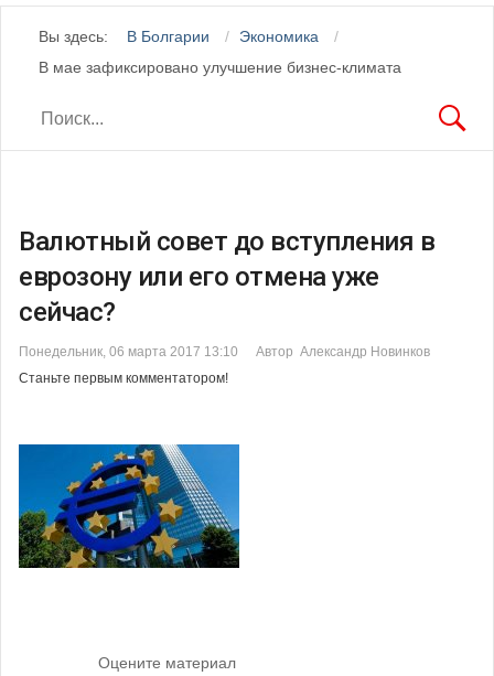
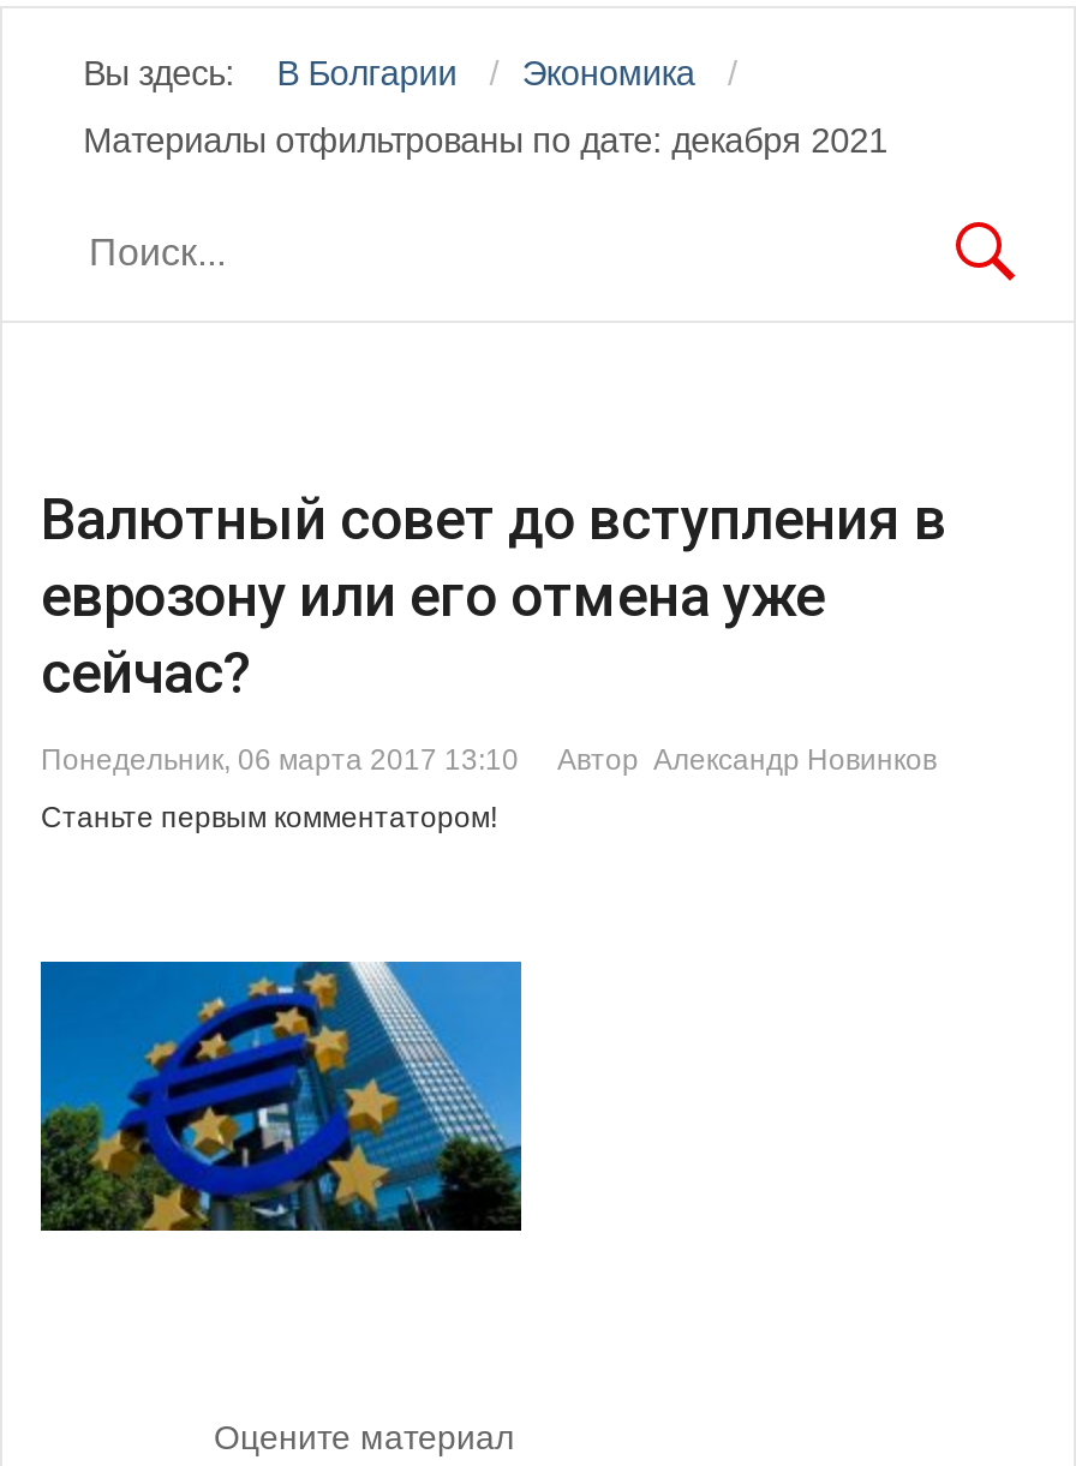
- В мае зафиксировано улучшение бизнес-климата
+ Материалы отфильтрованы по дате: декабря 2021
